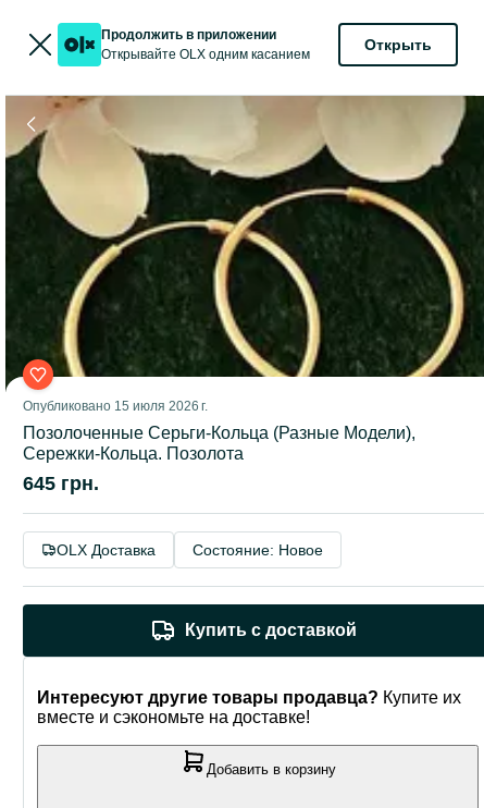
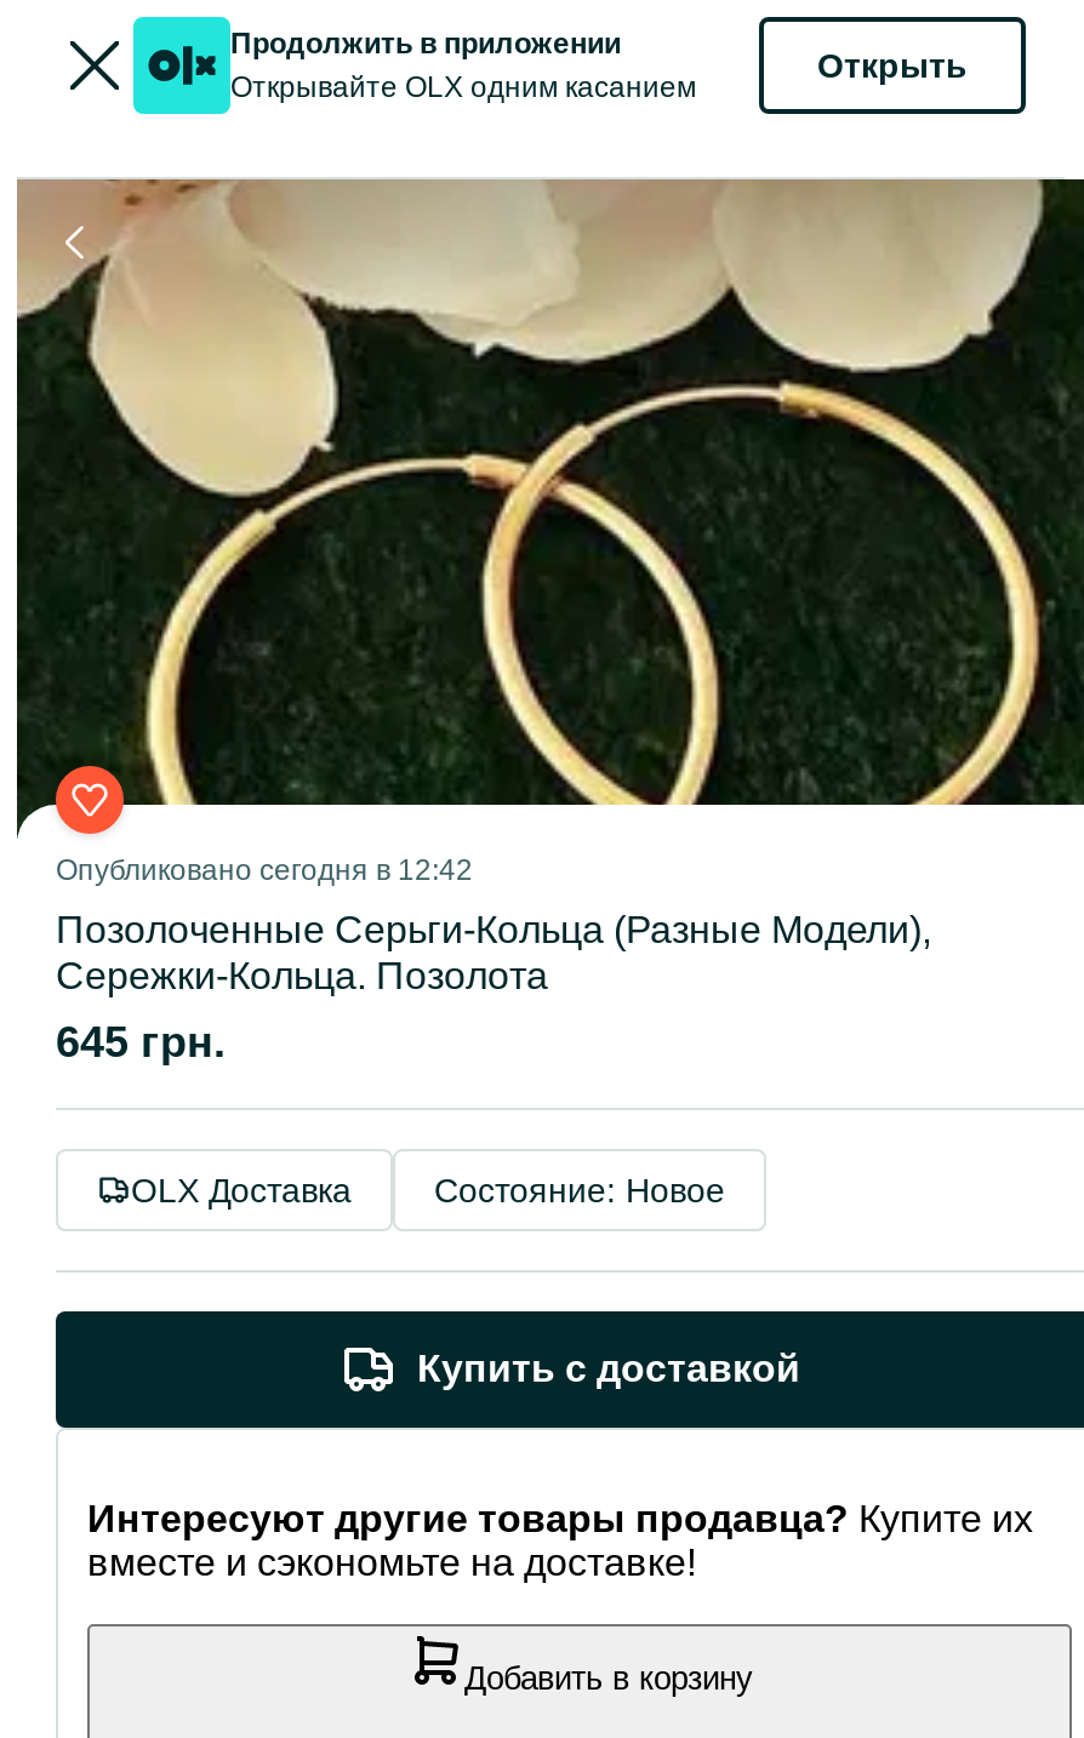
- Опубликовано 15 июля 2026 г.
+ Опубликовано сегодня в 12:42
